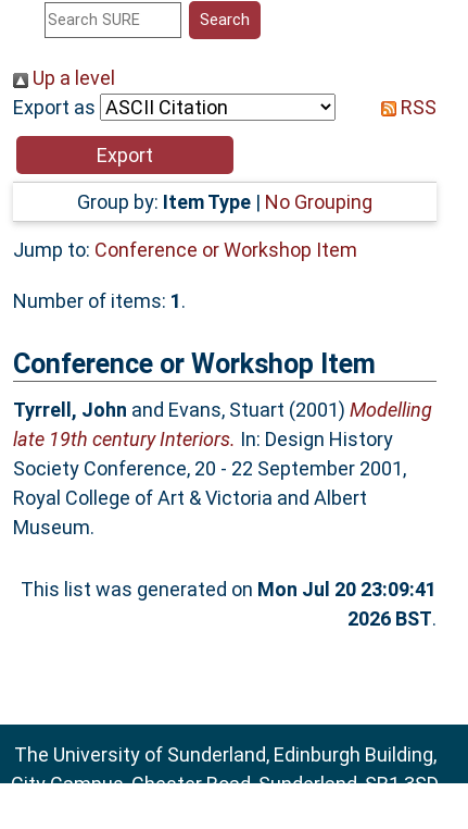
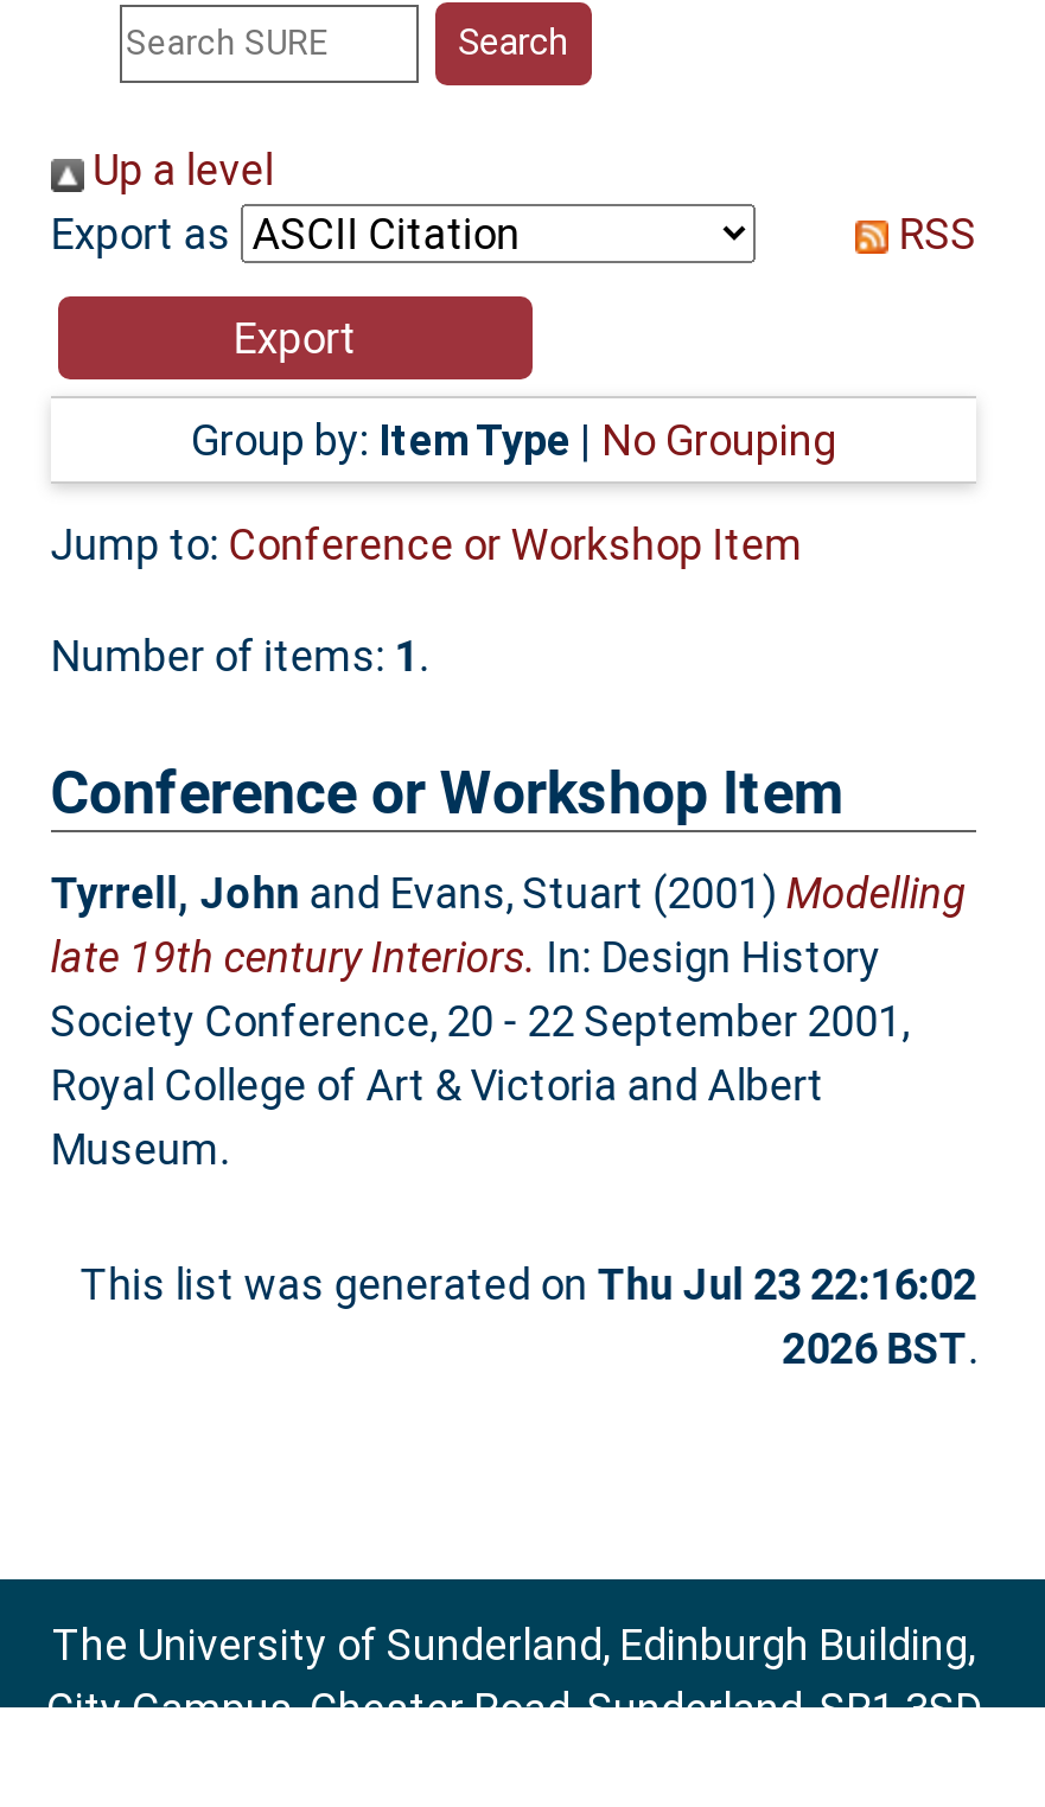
- This list was generated on Mon Jul 20 23:09:41
+ This list was generated on Thu Jul 23 22:16:02
